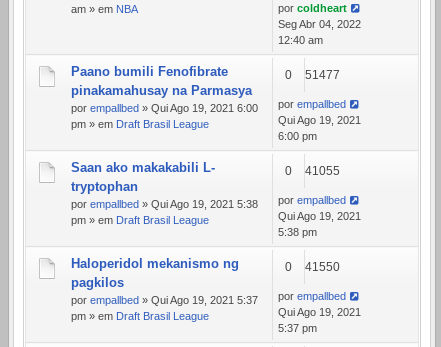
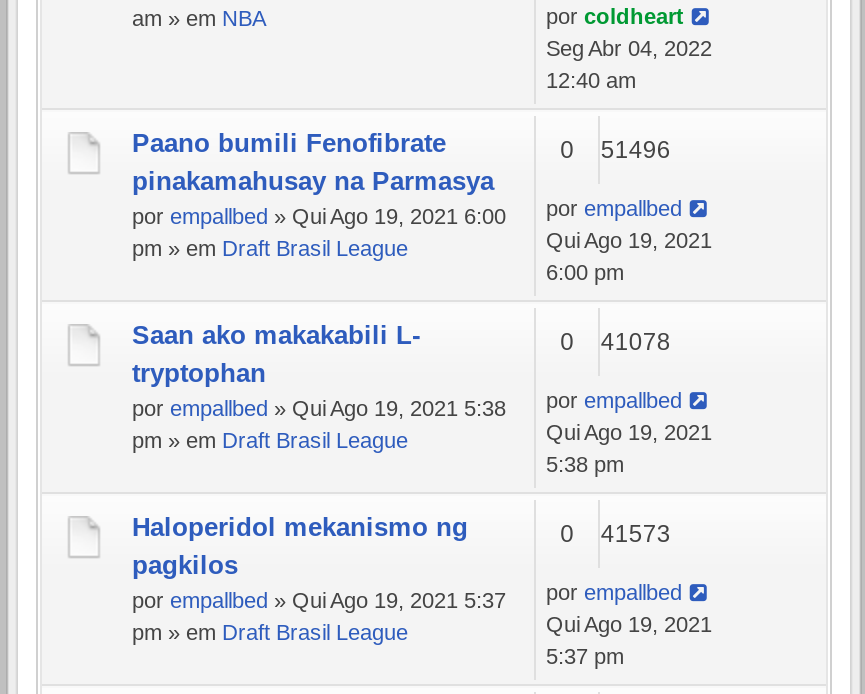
- 0 51477
+ 0 51496

- 0 41055
+ 0 41078

- 0 41550
+ 0 41573
